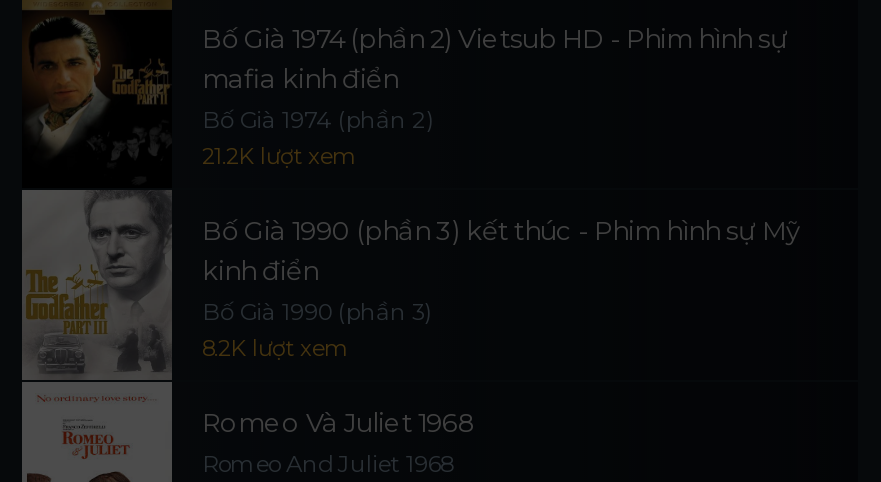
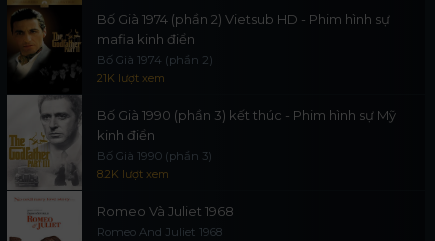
- 21.2K lượt xem
+ 21K lượt xem
